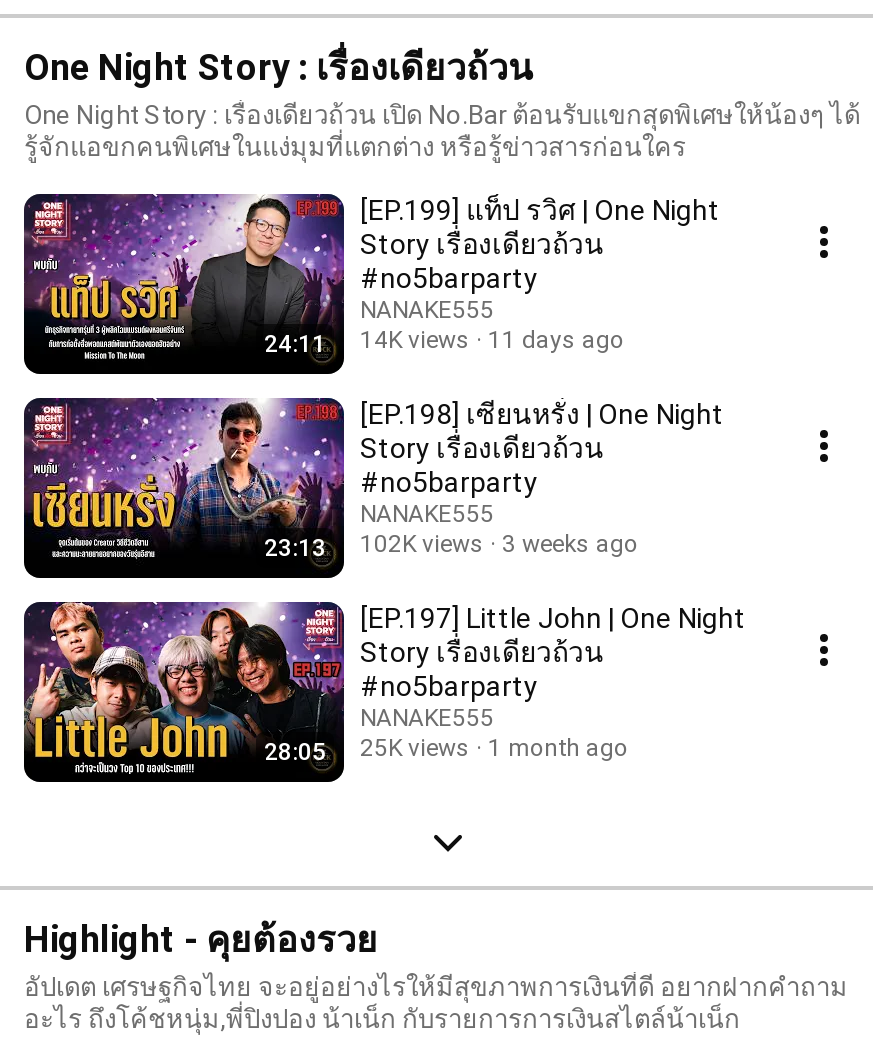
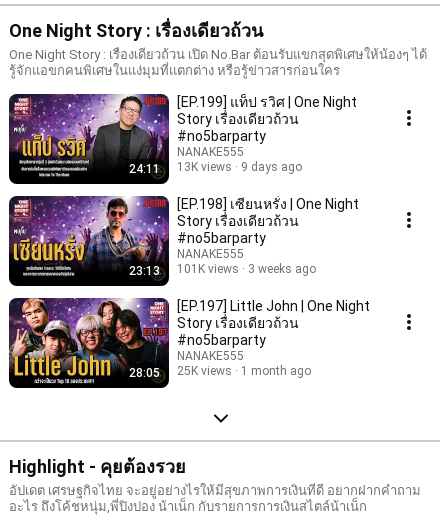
- 14K views
+ 13K views

- 11 days ago
+ 9 days ago

- 23:13 102K views 3 weeks ago
+ 23:13 101K views 3 weeks ago
